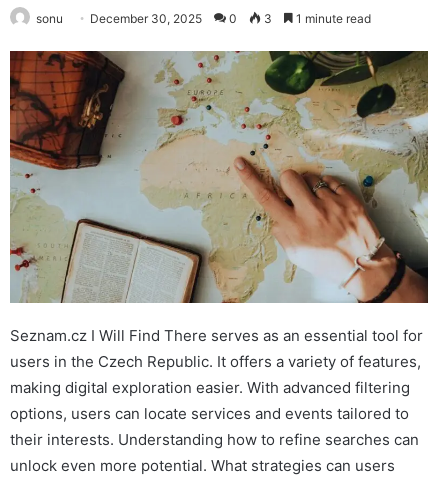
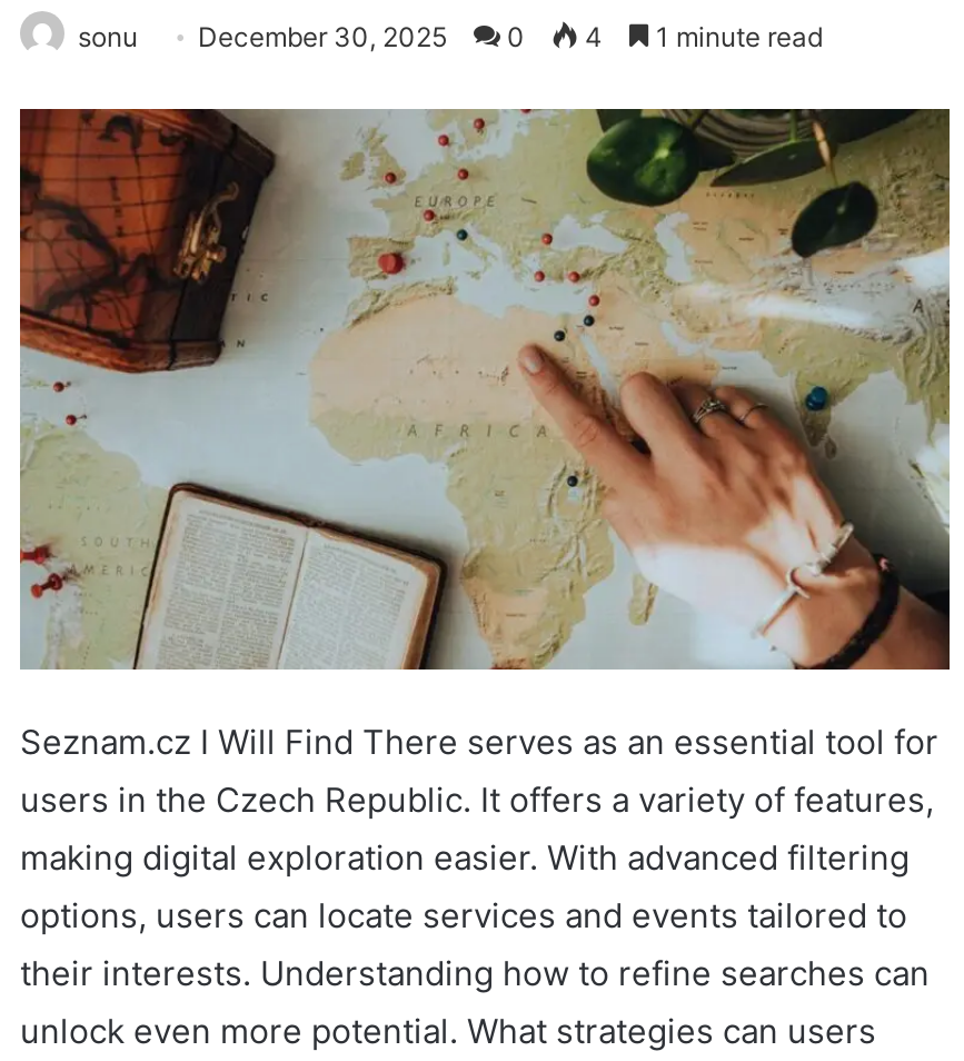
- sonu December 30, 2025 0 3 1 minute read
+ sonu December 30, 2025 0 4 1 minute read
